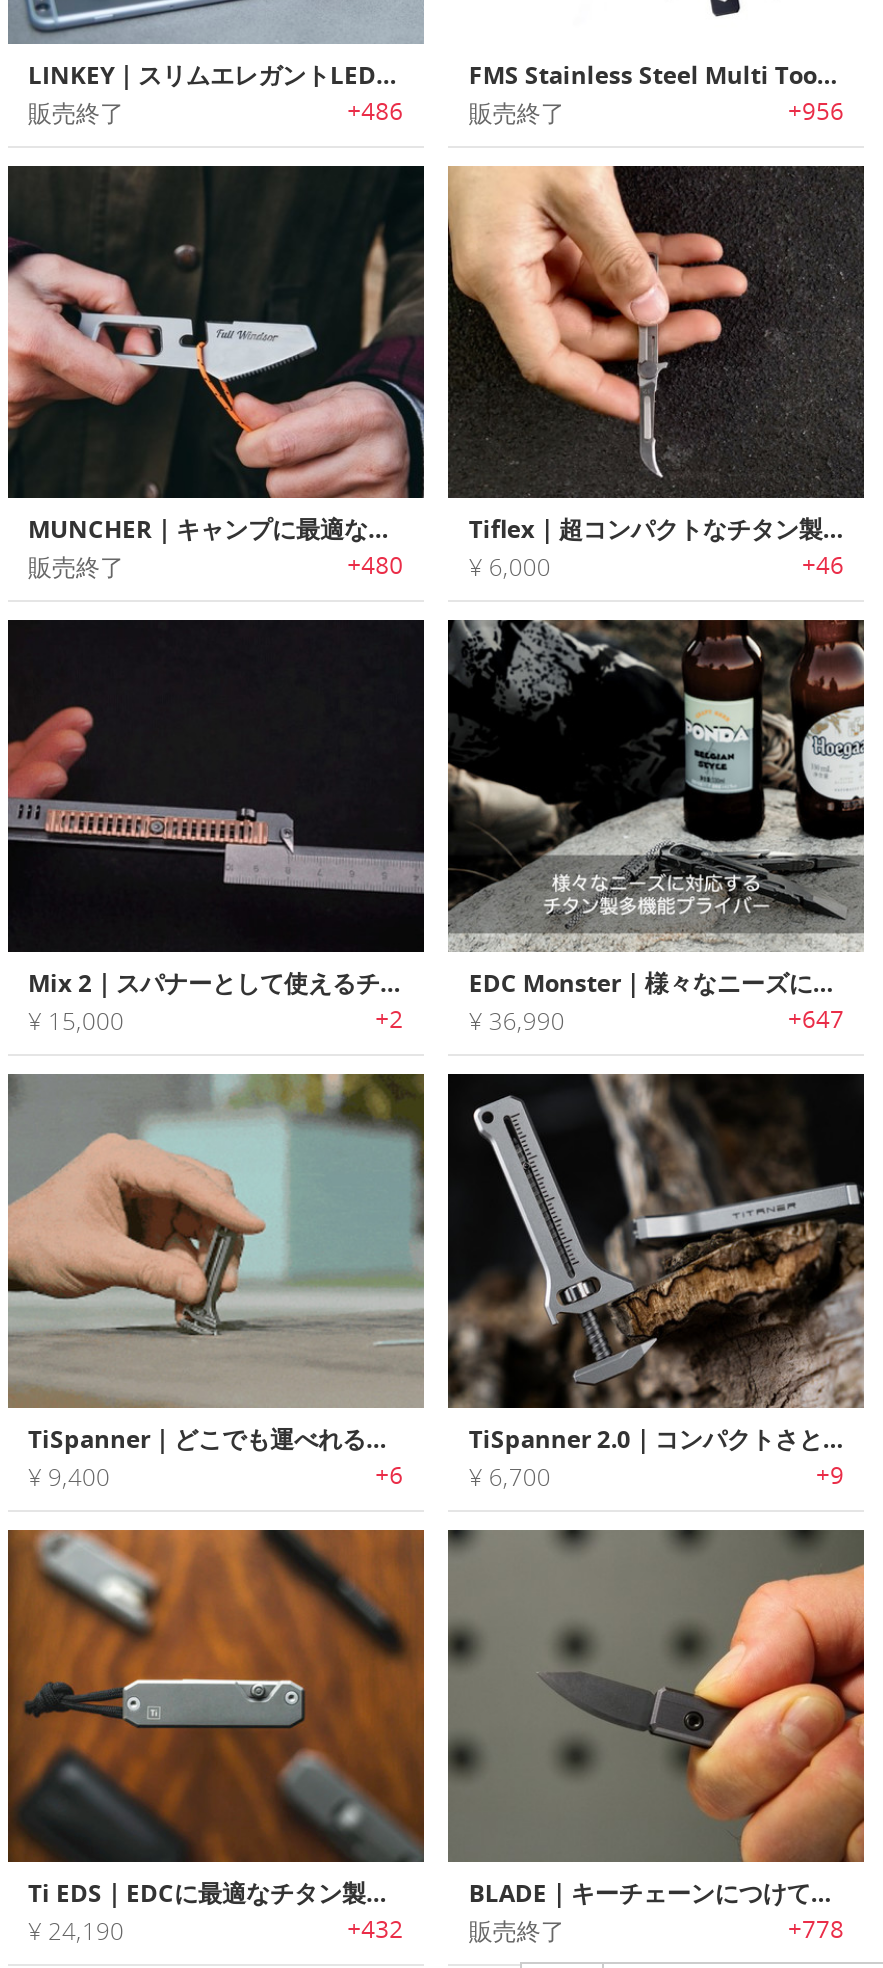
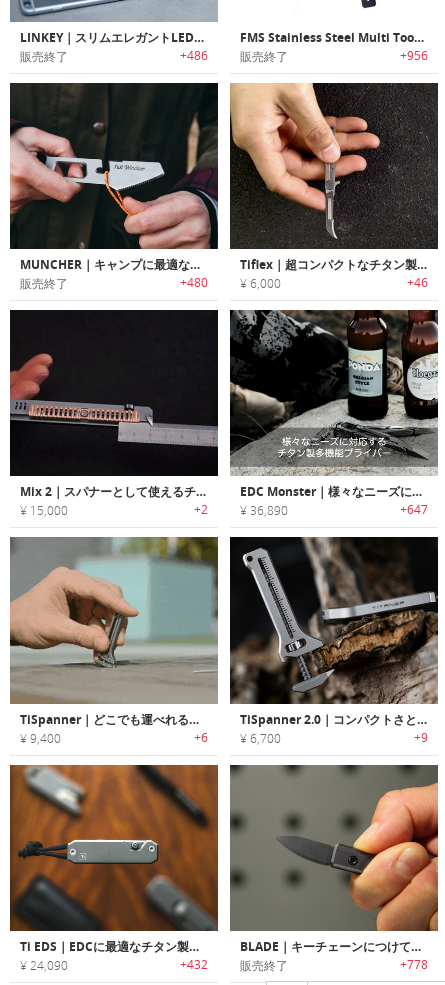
- ¥ 36,990
+ ¥ 36,890

- ¥ 24,190
+ ¥ 24,090
